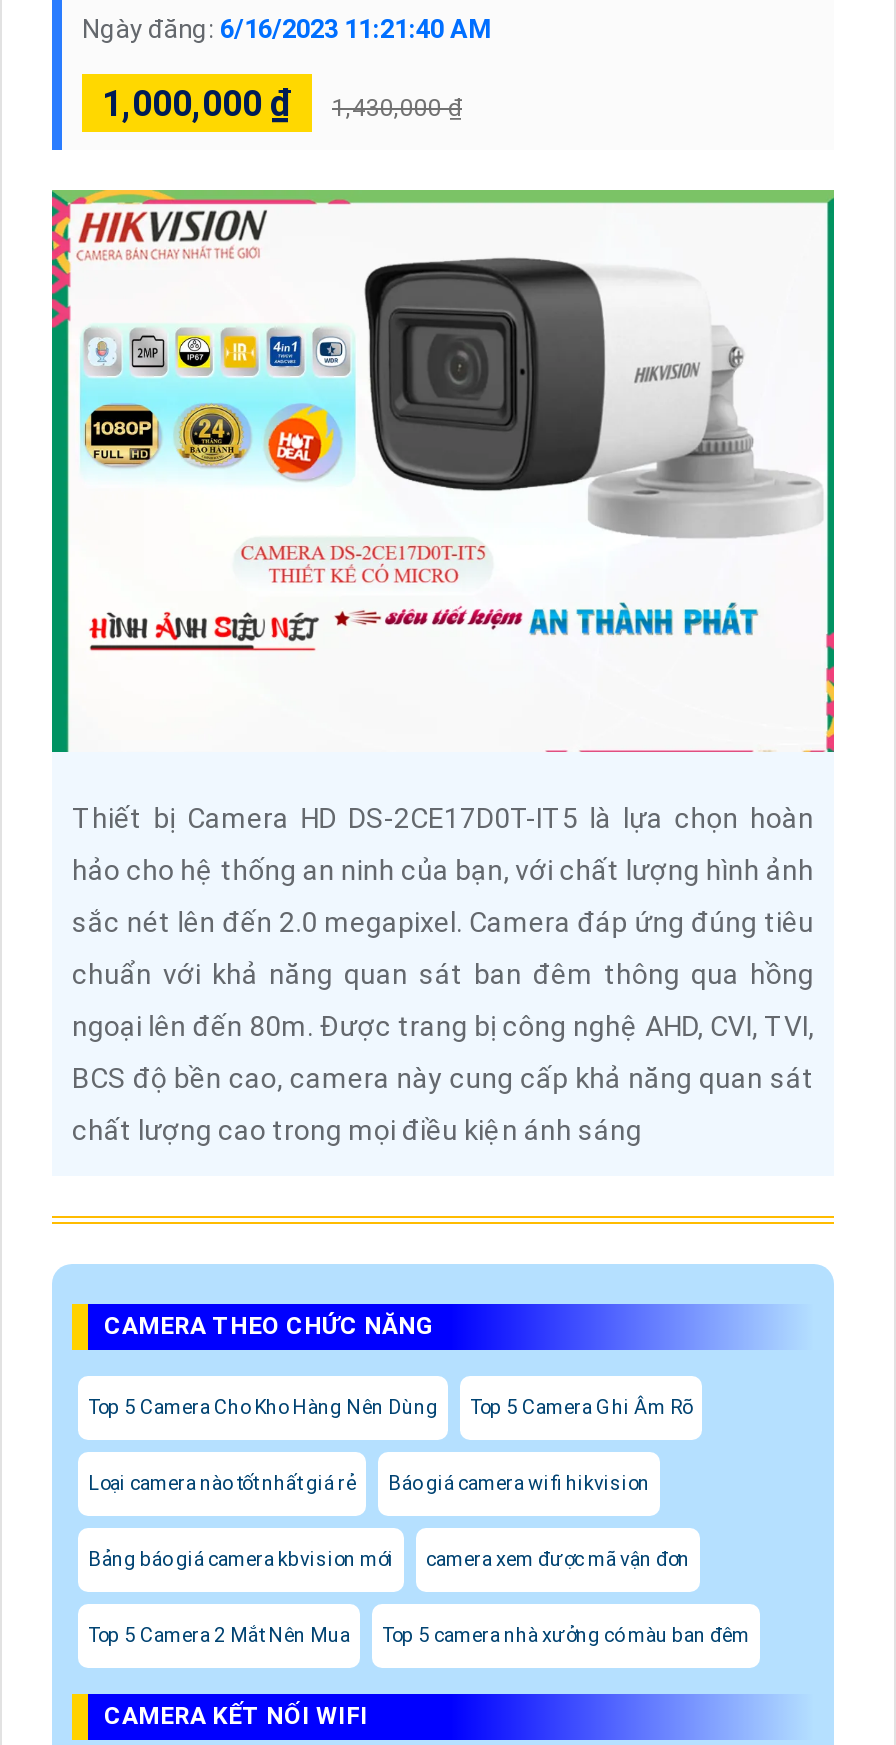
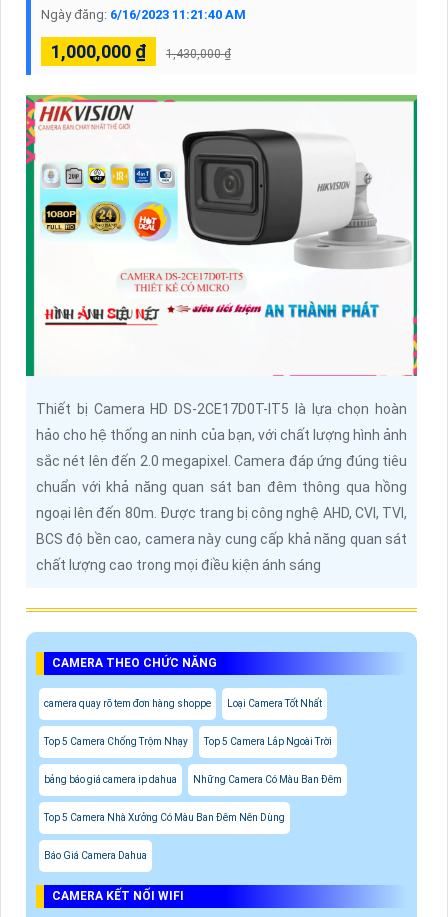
- Top 5 Camera Cho Kho Hàng Nên Dùng
- Top 5 Camera Ghi Âm Rõ
- Loại camera nào tốt nhất giá rẻ
- Báo giá camera wifi hikvision
- Bảng báo giá camera kbvision mới
- camera xem được mã vận đơn
- Top 5 Camera 2 Mắt Nên Mua
- Top 5 camera nhà xưởng có màu ban đêm
+ camera quay rõ tem đơn hàng shoppe
+ Loại Camera Tốt Nhất
+ Top 5 Camera Chống Trộm Nhạy
+ Top 5 Camera Lắp Ngoài Trời
+ bảng báo giá camera ip dahua
+ Những Camera Có Màu Ban Đêm
+ Top 5 Camera Nhà Xưởng Có Màu Ban Đêm Nên Dùng
+ Báo Giá Camera Dahua
